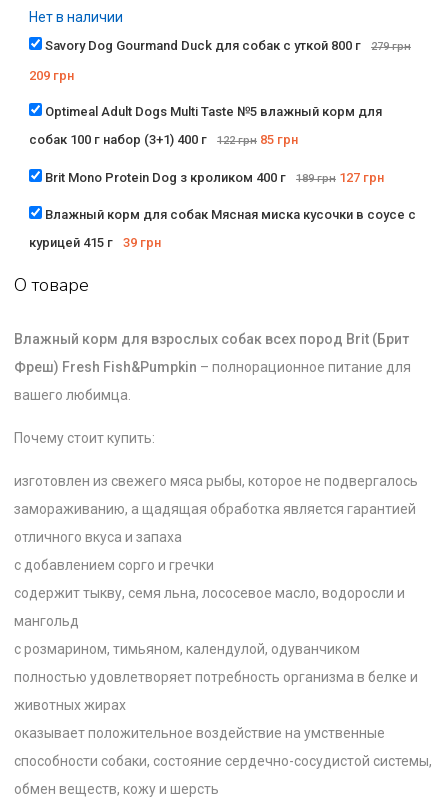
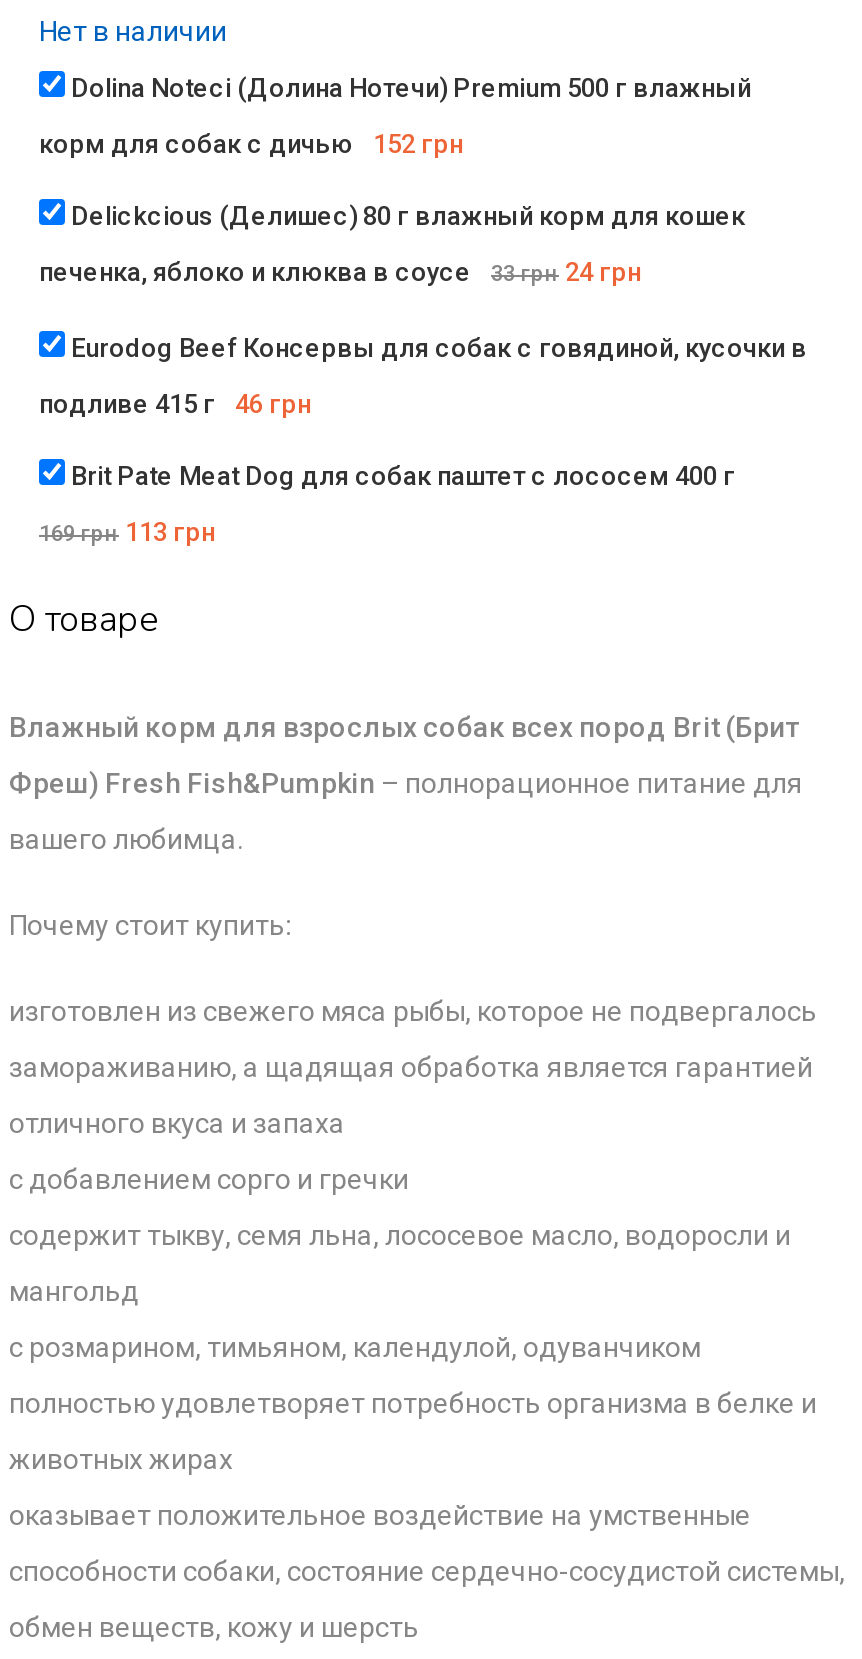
- Savory Dog Gourmand Duck для собак с уткой 800 г
- 279грн
- 209 грн
- Optimeal Adult Dogs Multi Taste №5 влажный корм для
- собак 100 г набор (3+1) 400 г
- 122грн 85 грн
- Brit Mono Protein Dog з кроликом 400 г
- 189грн 127 грн
- Влажный корм для собак Мясная миска кусочки в соусе с
- курицей 415 г
- 39 грн
+ Dolina Noteci (Долина Нотечи) Premium 500 г влажный
+ корм для собак с дичью
+ 152 грн
+ Delickcious (Делишес) 80 г влажный корм для кошек
+ печенка, яблоко и клюква в соусе
+ 33грн 24 грн
+ Eurodog Beef Консервы для собак с говядиной, кусочки в
+ подливе 415 г
+ 46 грн
+ Brit Pate Meat Dog для собак паштет с лососем 400 г
+ 169грн 113 грн
